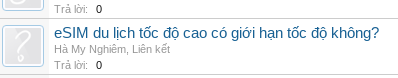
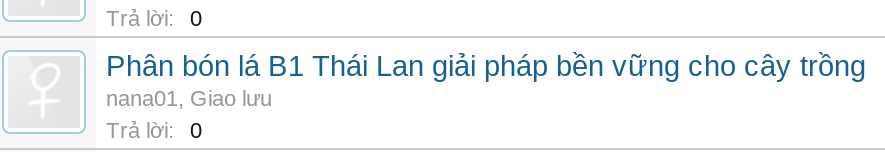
- eSIM du lịch tốc độ cao có giới hạn tốc độ không?
- Hà My Nghiêm, Liên kết
+ Phân bón lá B1 Thái Lan giải pháp bền vững cho cây trồng
+ nana01, Giao lưu
